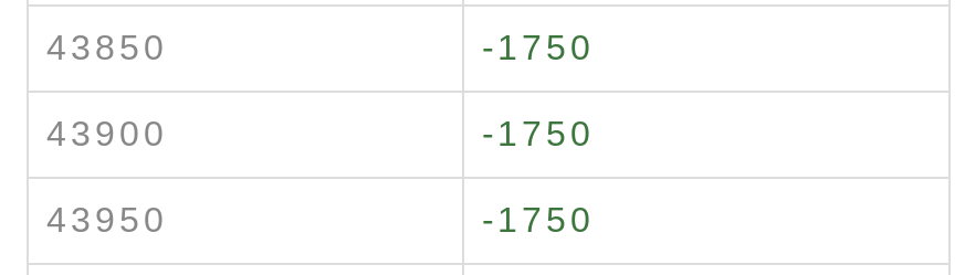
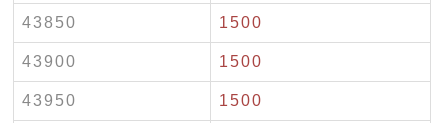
- -1750
+ 1500

- -1750
+ 1500

- -1750
+ 1500
